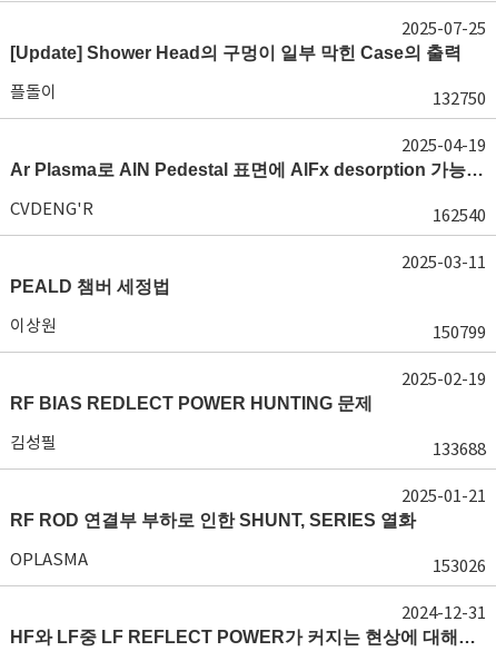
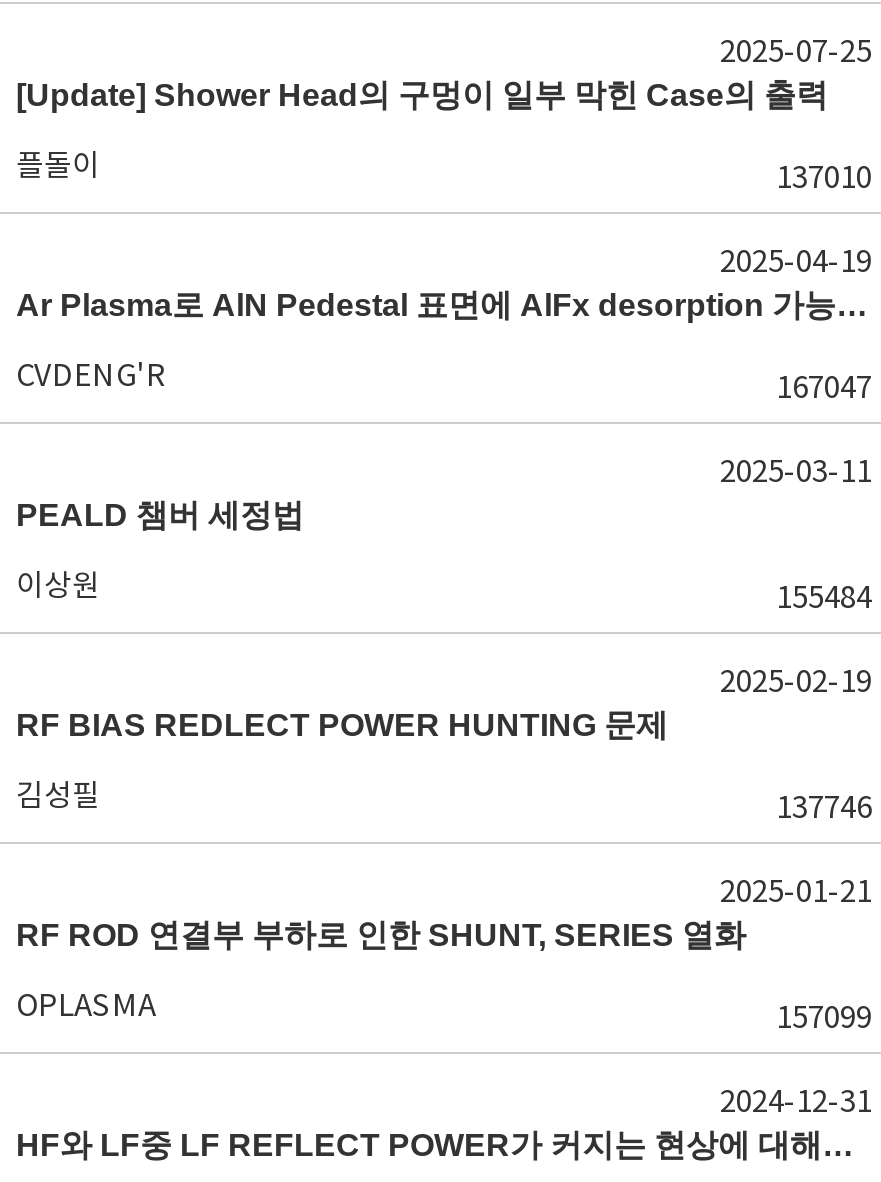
- 132750
+ 137010

- 162540
+ 167047

- 150799
+ 155484

- 133688
+ 137746

- 153026
+ 157099
